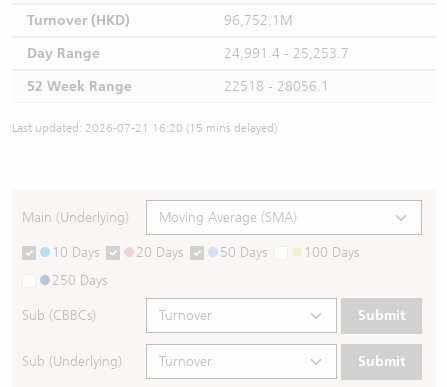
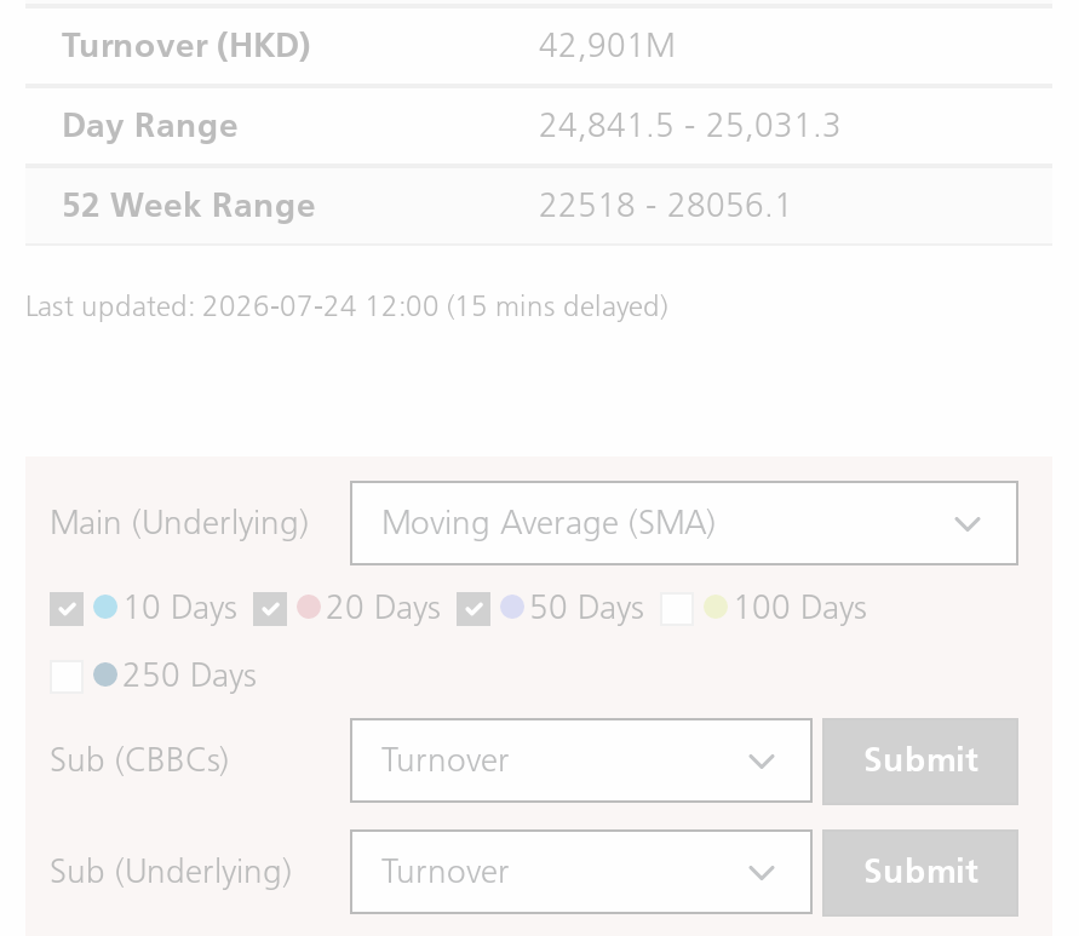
- 96,752.1M
+ 42,901M

- 24,991.4 - 25,253.7
+ 24,841.5 - 25,031.3

- Last updated: 2026-07-21 16:20 (15 mins delayed)
+ Last updated: 2026-07-24 12:00 (15 mins delayed)
